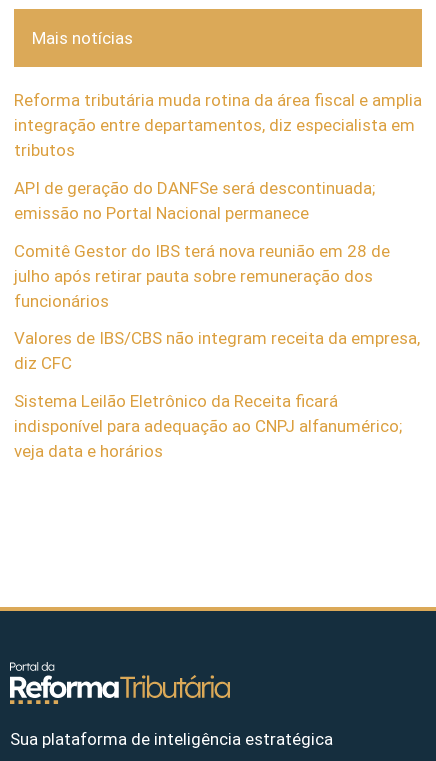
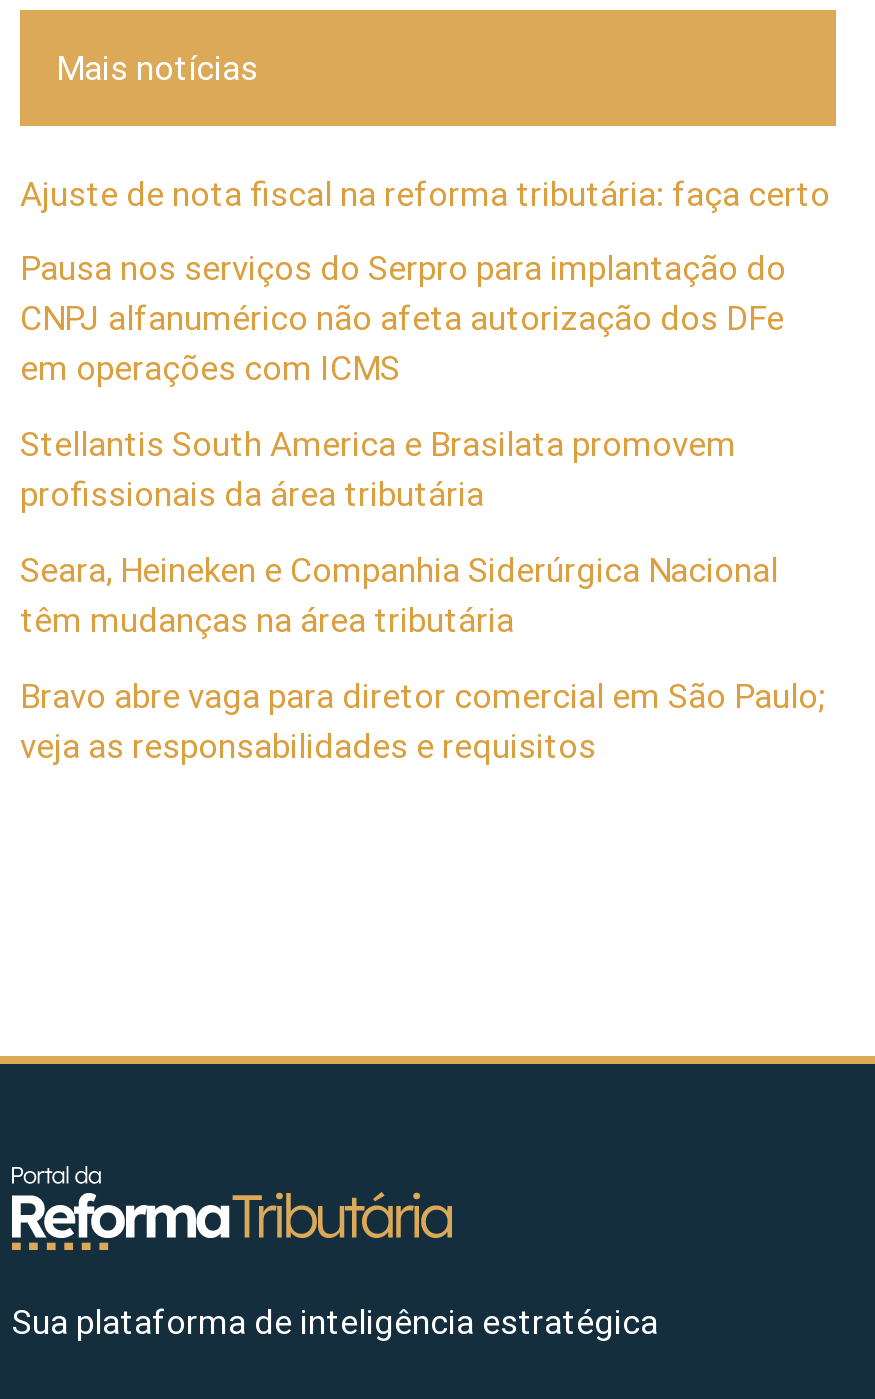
- Reforma tributária muda rotina da área fiscal e amplia
- integração entre departamentos, diz especialista em
- tributos
+ Ajuste de nota fiscal na reforma tributária: faça certo

- API de geração do DANFSe será descontinuada;
- emissão no Portal Nacional permanece
+ Pausa nos serviços do Serpro para implantação do
+ CNPJ alfanumérico não afeta autorização dos DFe
+ em operações com ICMS

- Comitê Gestor do IBS terá nova reunião em 28 de
- julho após retirar pauta sobre remuneração dos
- funcionários
+ Stellantis South America e Brasilata promovem
+ profissionais da área tributária

- Valores de IBS/CBS não integram receita da empresa,
- diz CFC
+ Seara, Heineken e Companhia Siderúrgica Nacional
+ têm mudanças na área tributária

- Sistema Leilão Eletrônico da Receita ficará
- indisponível para adequação ao CNPJ alfanumérico;
- veja data e horários
+ Bravo abre vaga para diretor comercial em São Paulo;
+ veja as responsabilidades e requisitos
